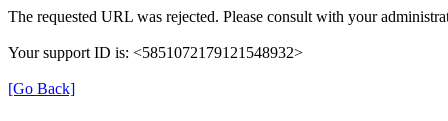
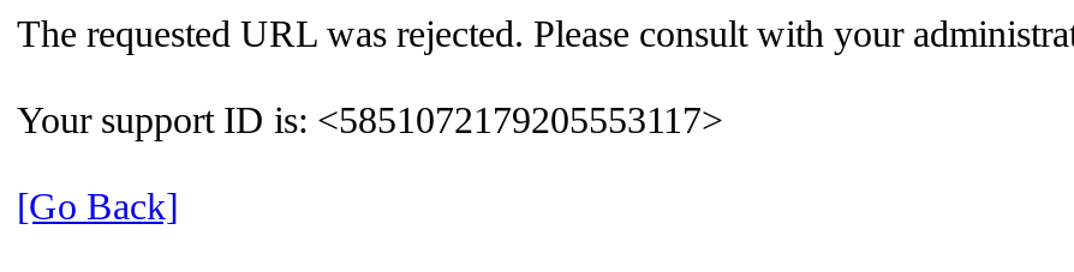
- Your support ID is: <5851072179121548932>
+ Your support ID is: <5851072179205553117>
